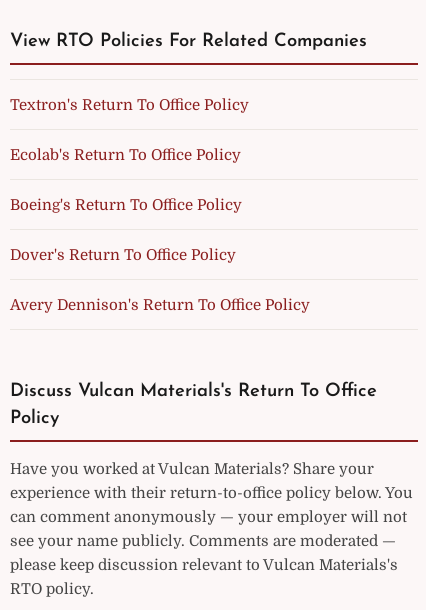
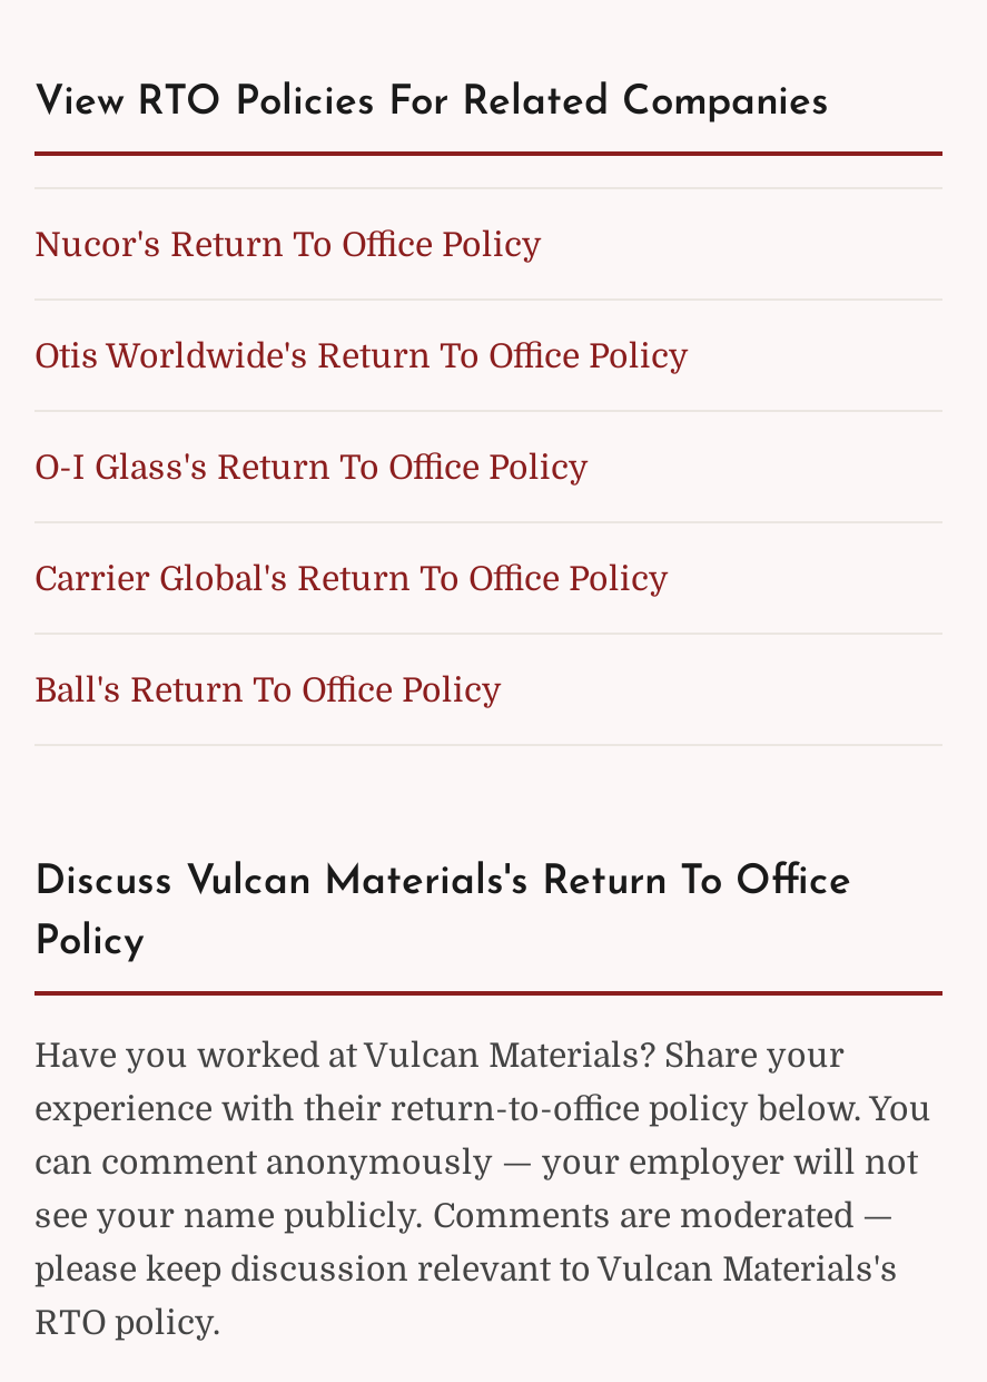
- Textron's Return To Office Policy
+ Nucor's Return To Office Policy

- Ecolab's Return To Office Policy
+ Otis Worldwide's Return To Office Policy

- Boeing's Return To Office Policy
+ O-I Glass's Return To Office Policy

- Dover's Return To Office Policy
+ Carrier Global's Return To Office Policy

- Avery Dennison's Return To Office Policy
+ Ball's Return To Office Policy
